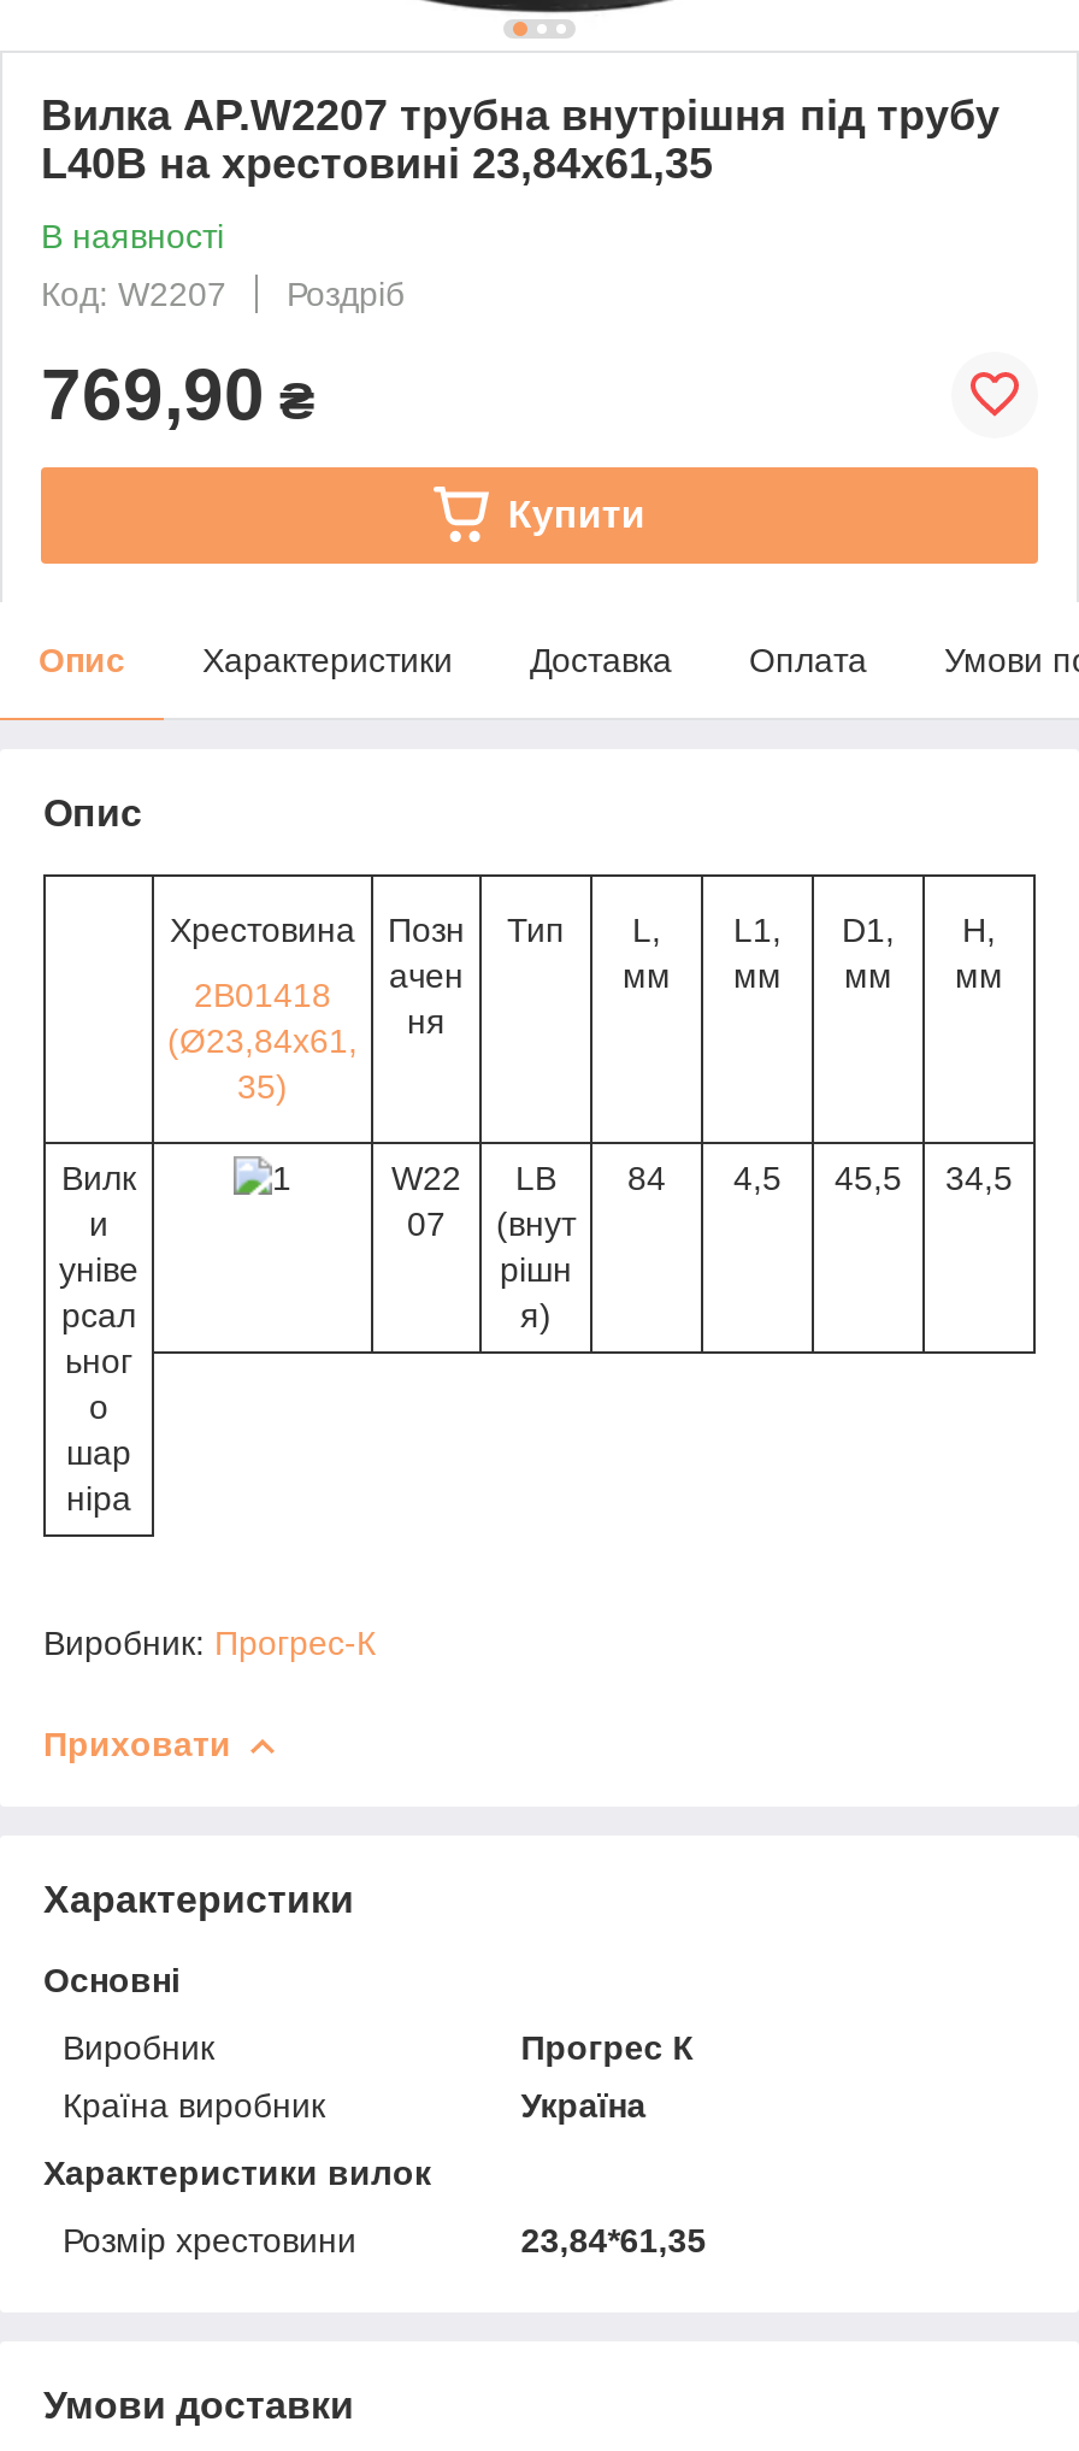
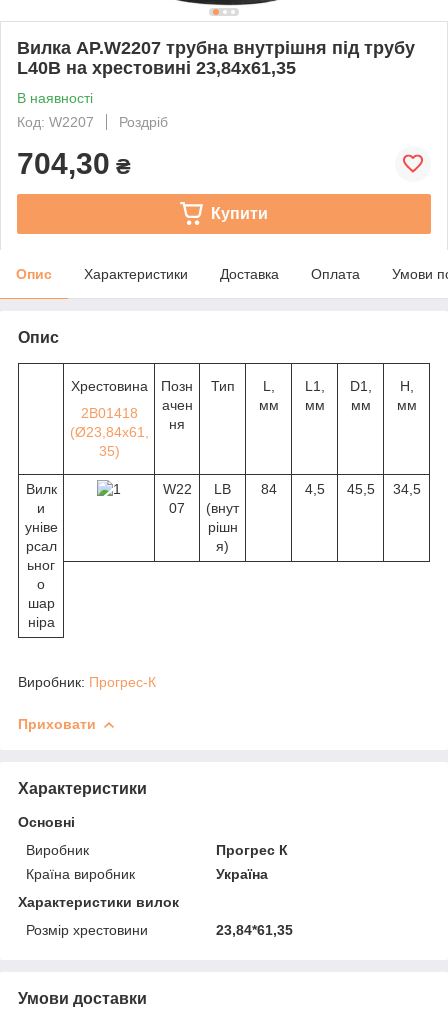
- 769,90 ₴
+ 704,30 ₴
